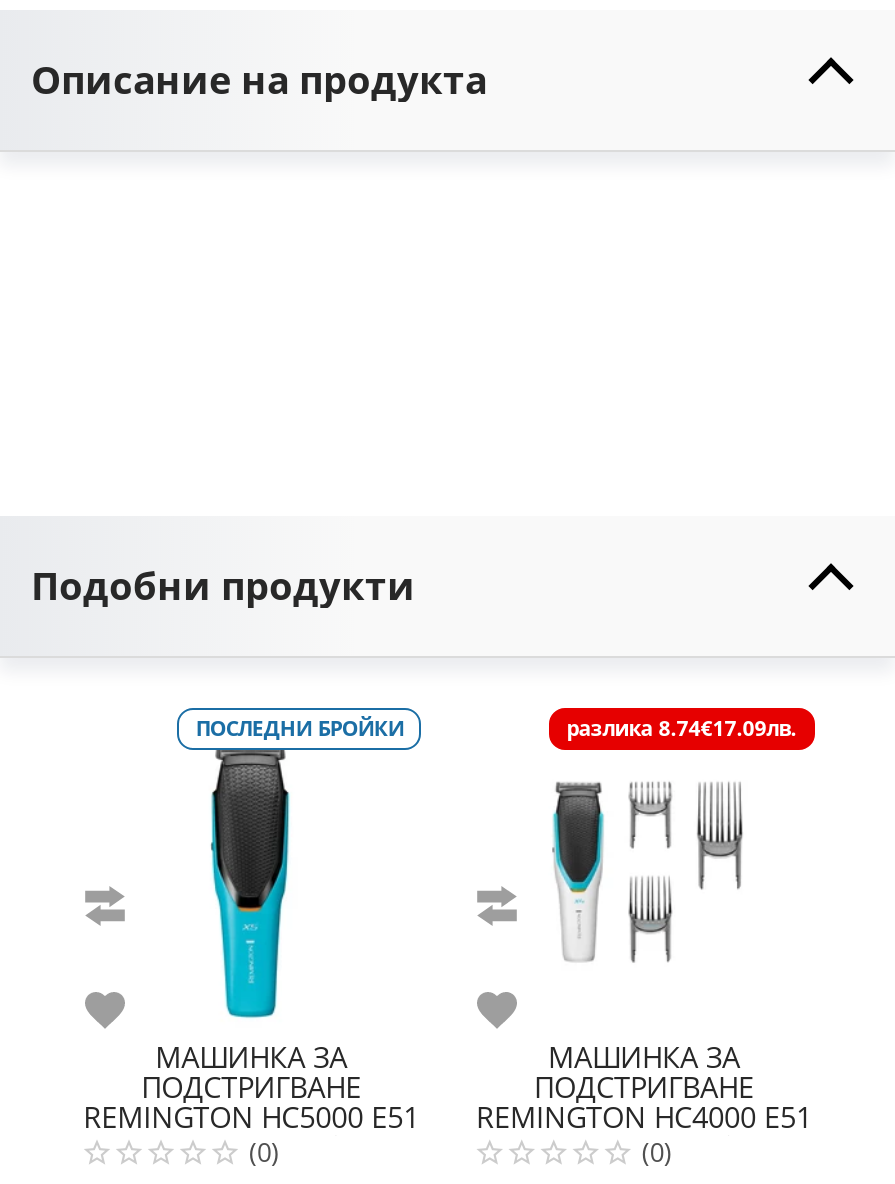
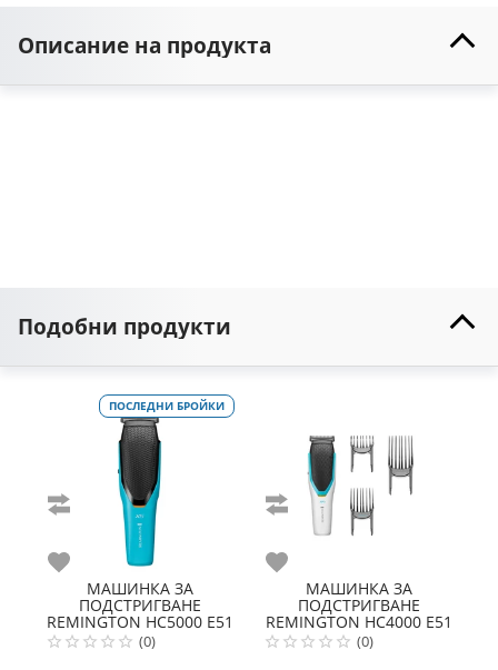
- разлика
- 17.09лв.
- 8.74€
